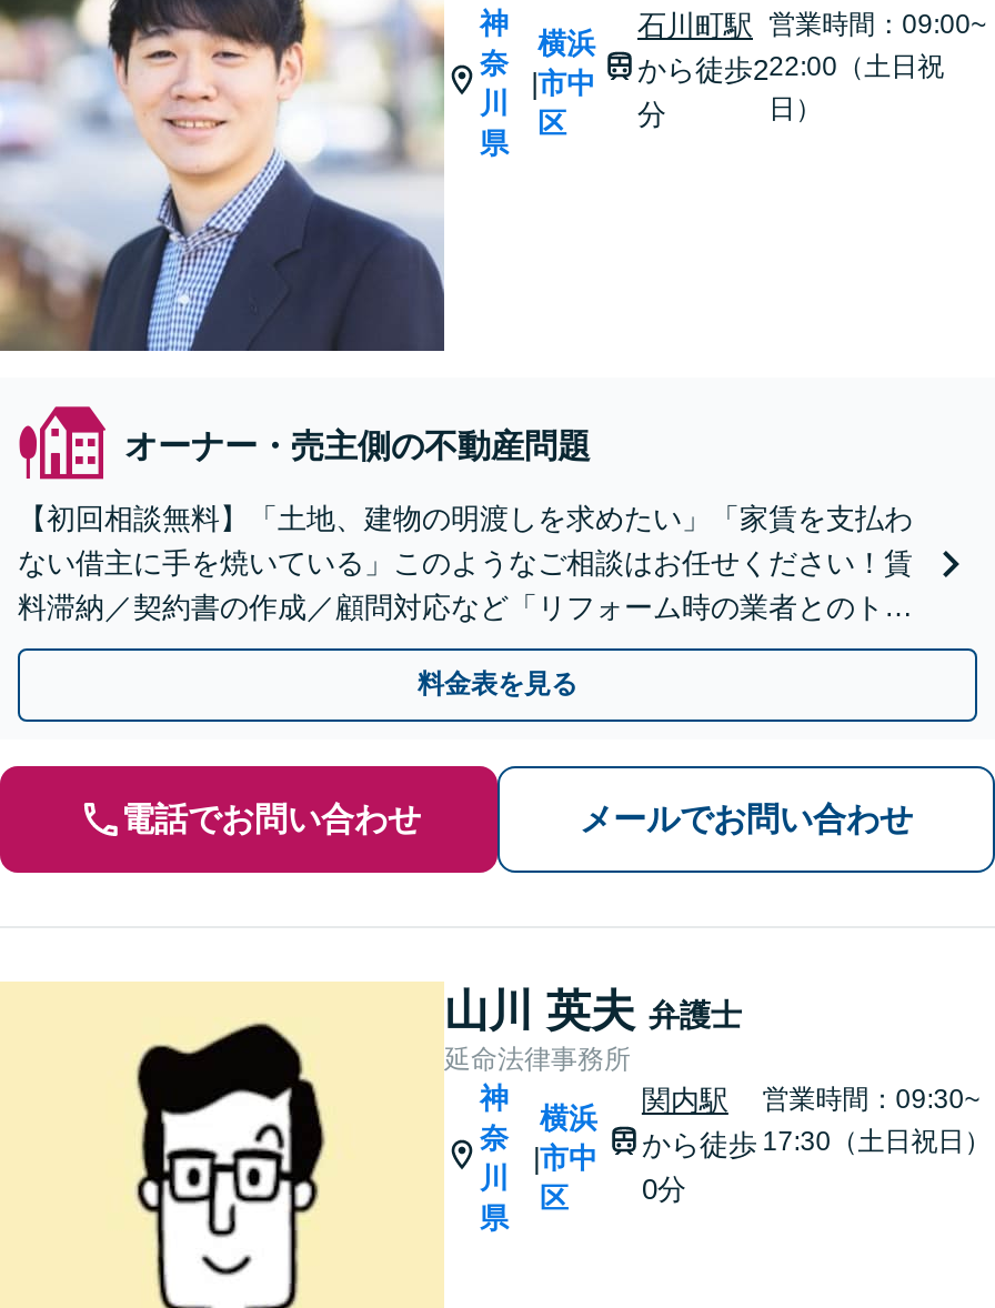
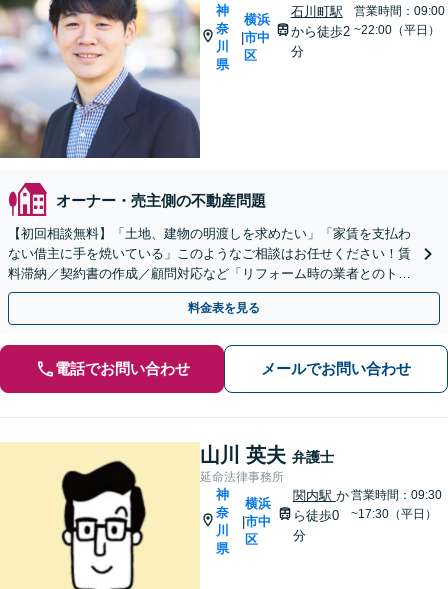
- 営業時間：09:00~
- 22:00（土日祝
- 日）
+ 営業時間：09:00
+ ~22:00（平日）

- 営業時間：09:30~
- 17:30（土日祝日）
+ 営業時間：09:30
+ ~17:30（平日）
